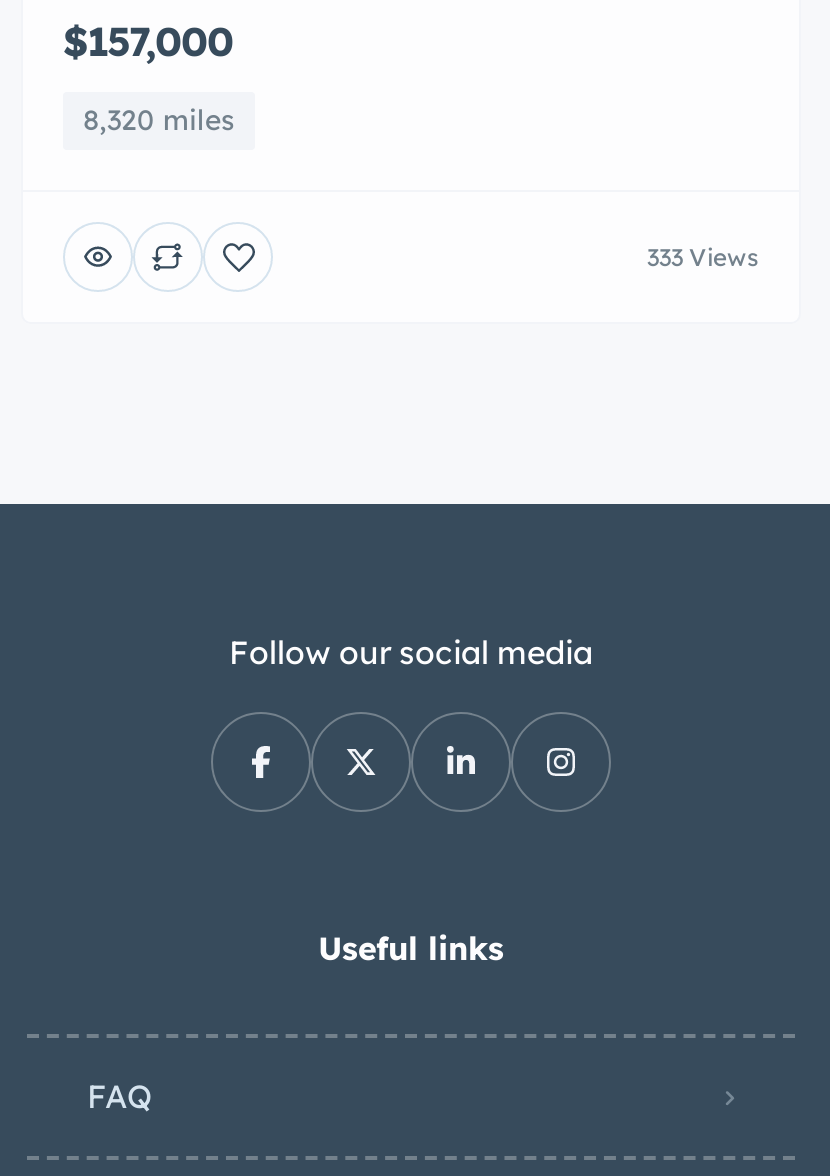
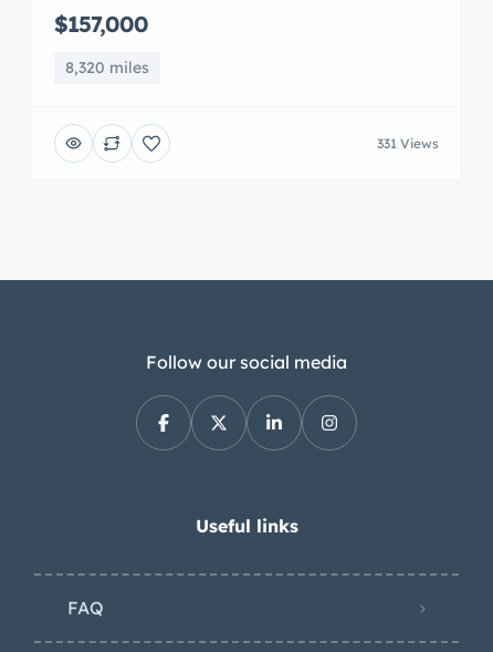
- 333 Views
+ 331 Views
